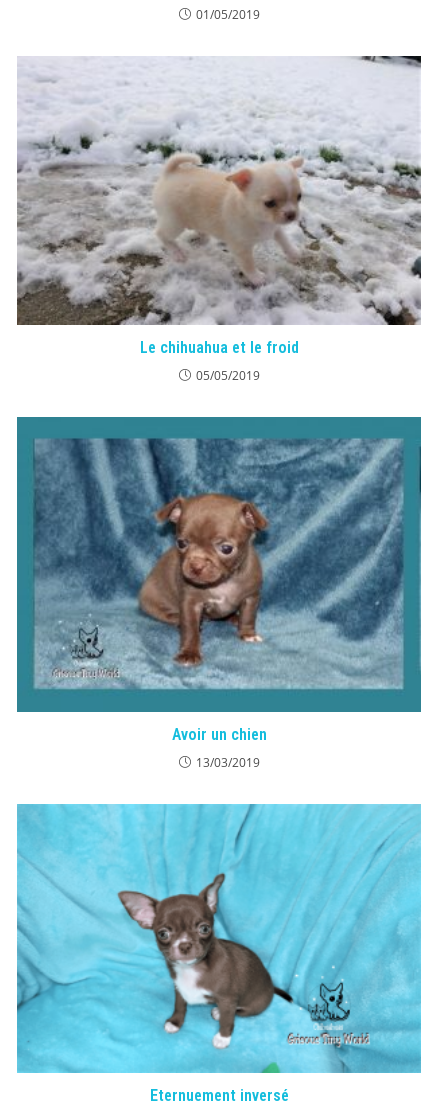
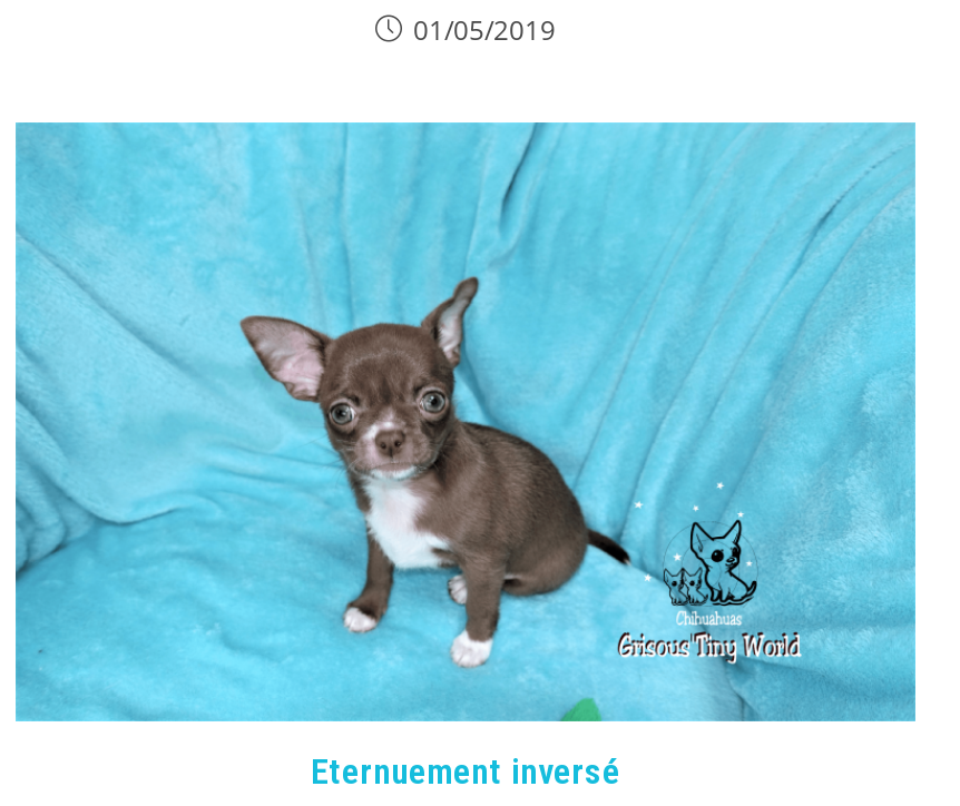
- [image]
- Le chihuahua et le froid
- 05/05/2019

- [image]
- Avoir un chien
- 13/03/2019
